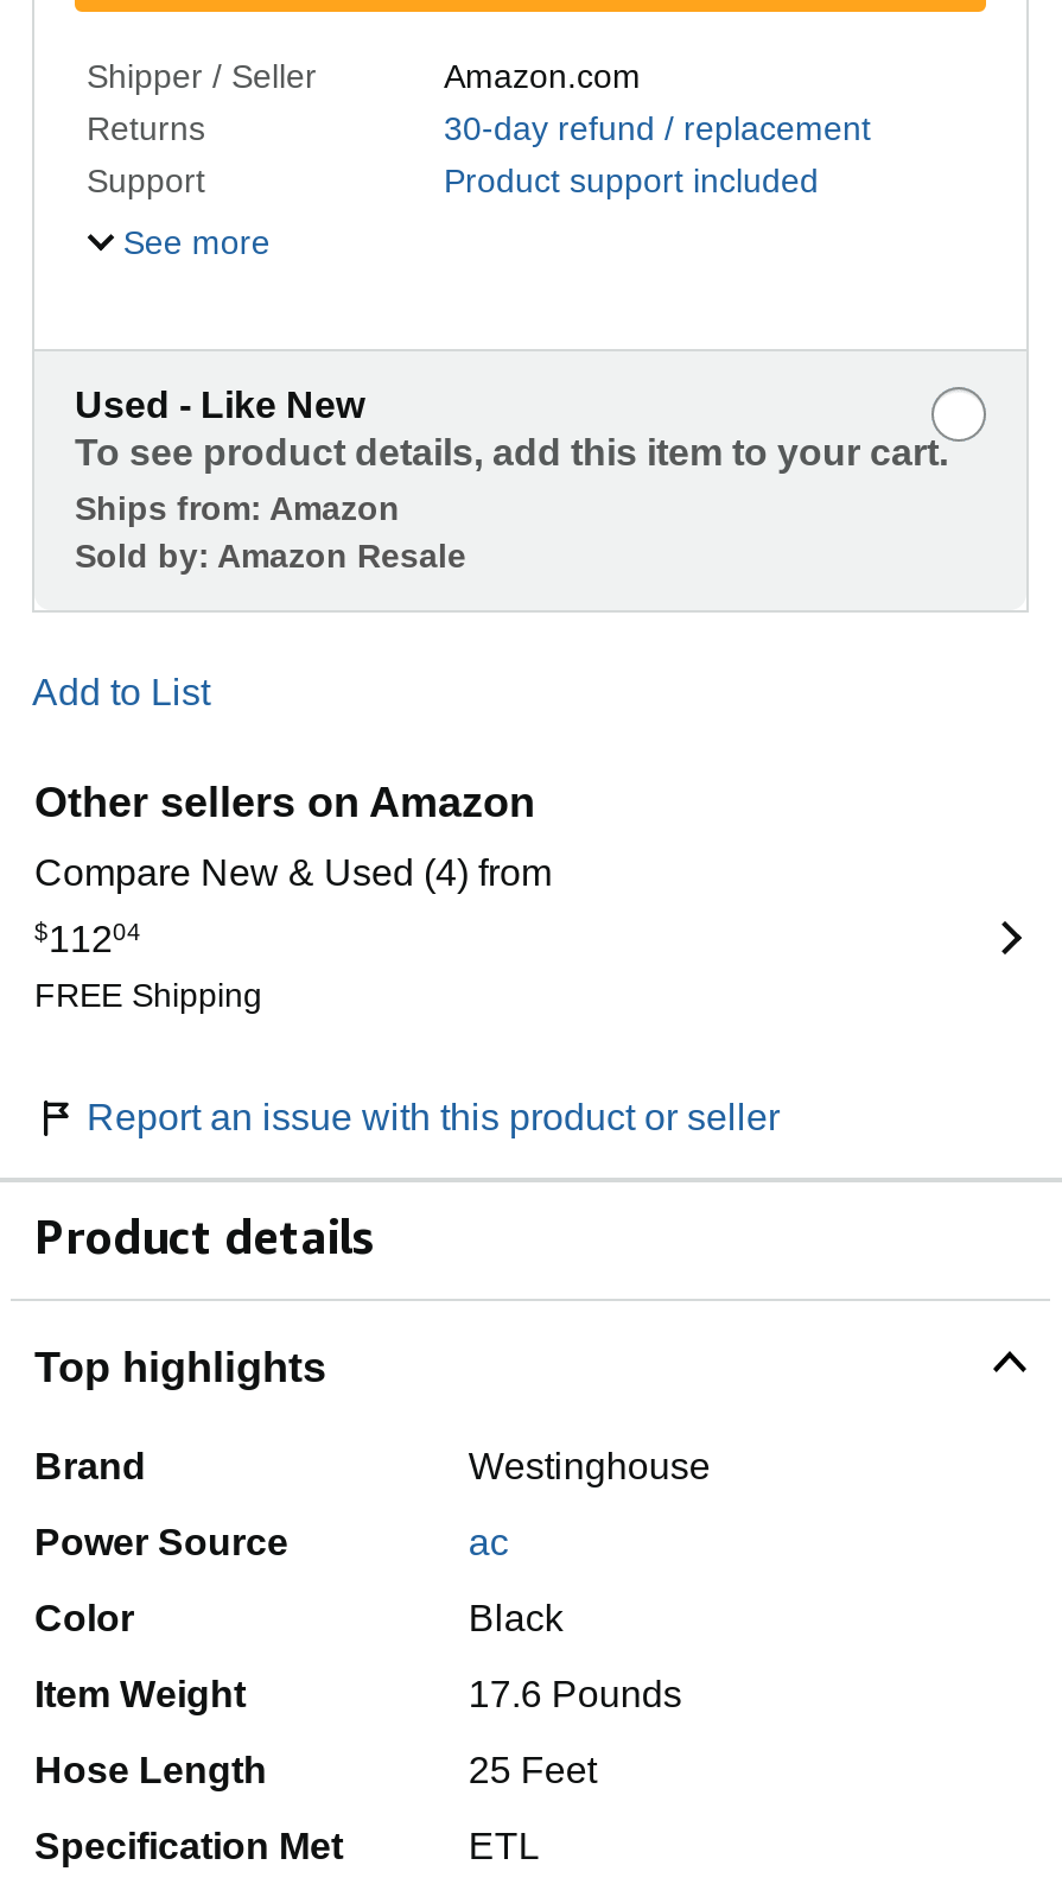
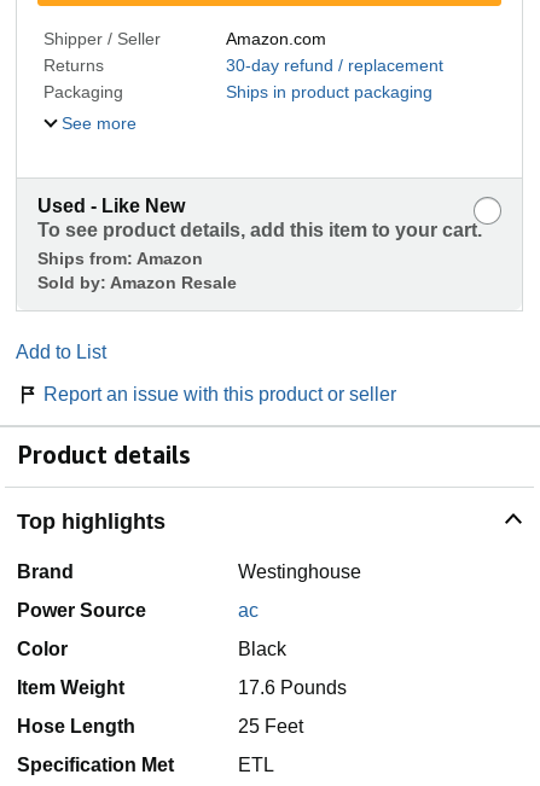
- Support
- Product support included
+ Packaging
+ Ships in product packaging

- Other sellers on Amazon
- Compare New & Used (4) from
- $11204
- FREE Shipping
